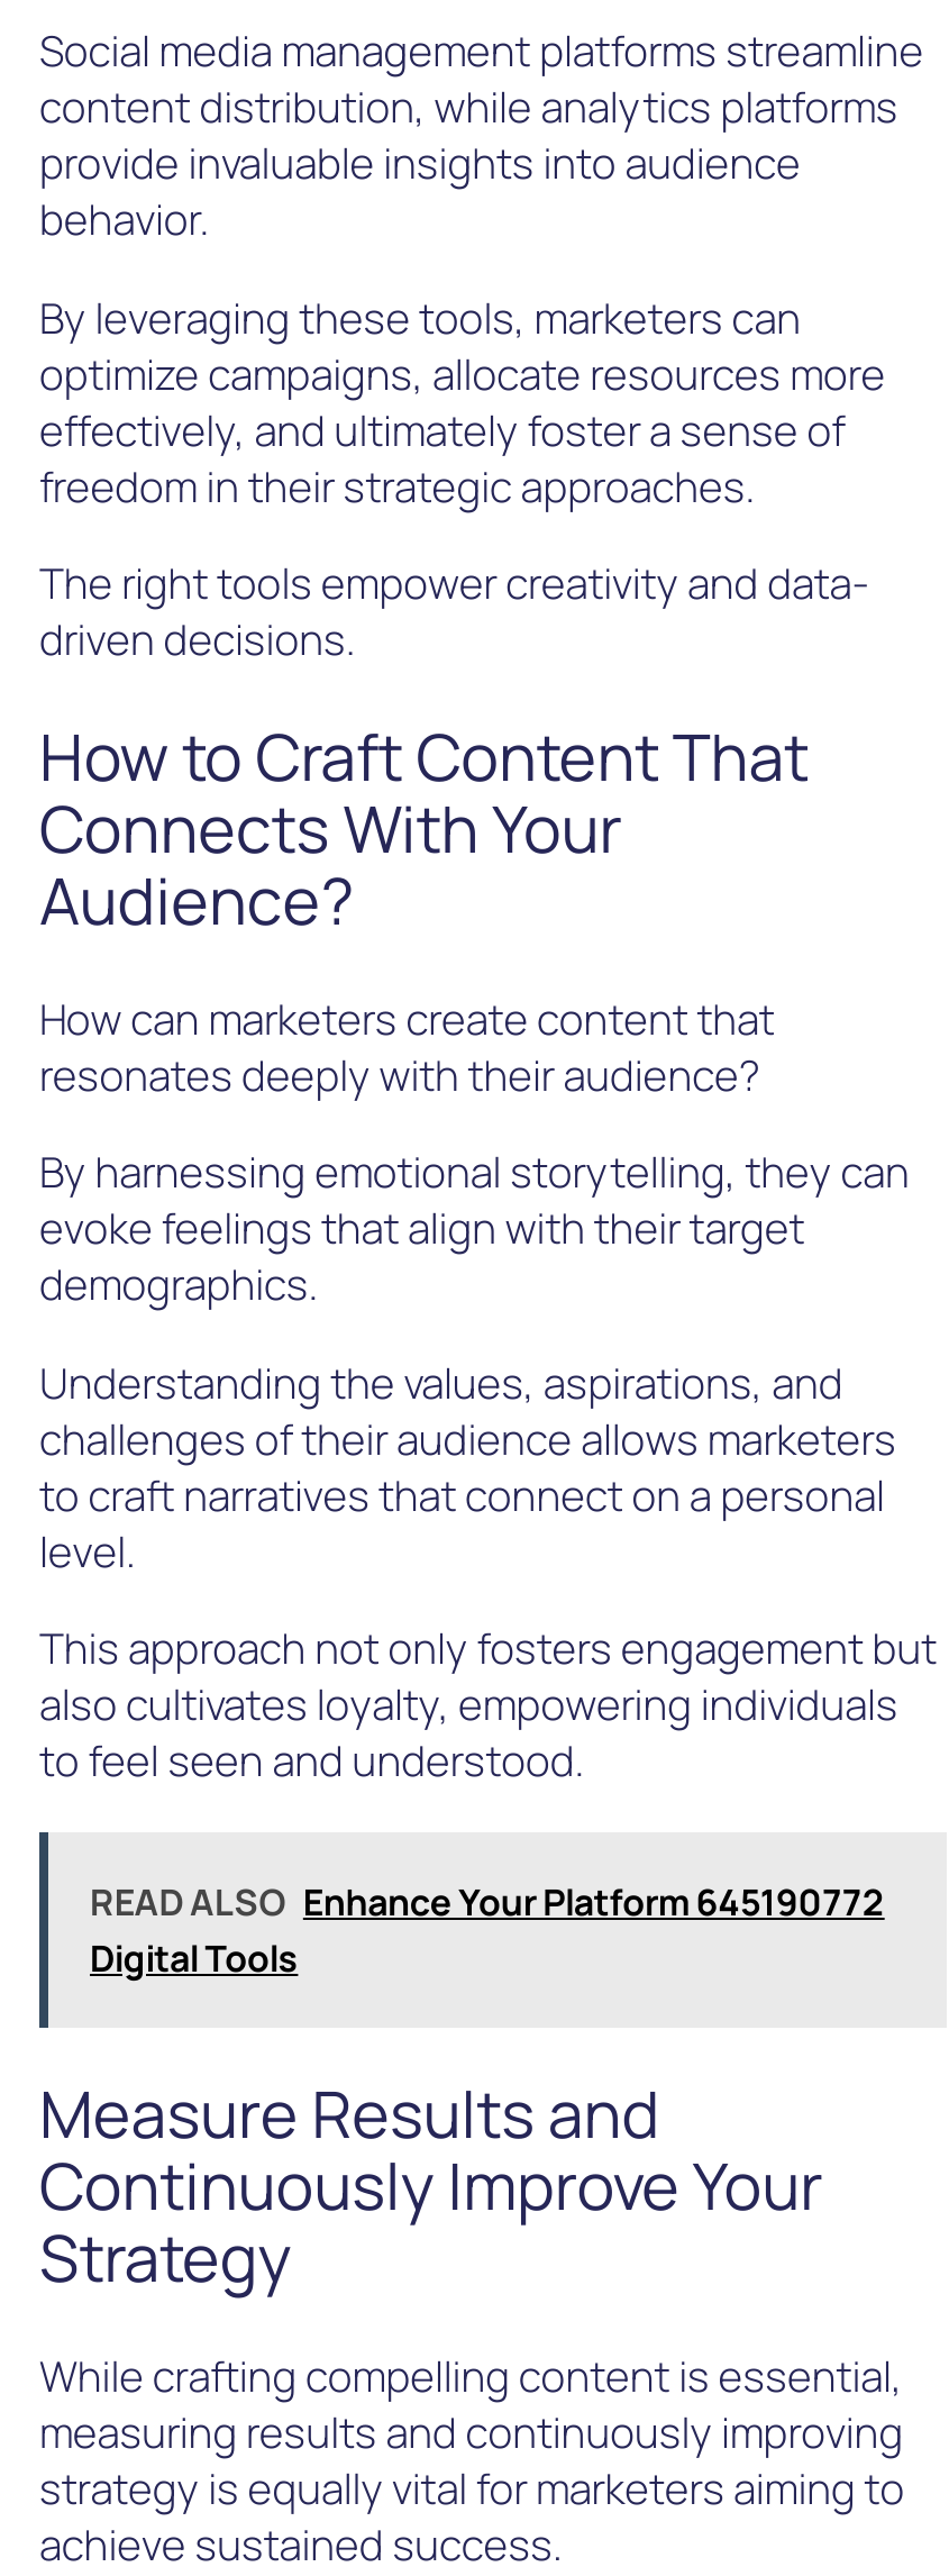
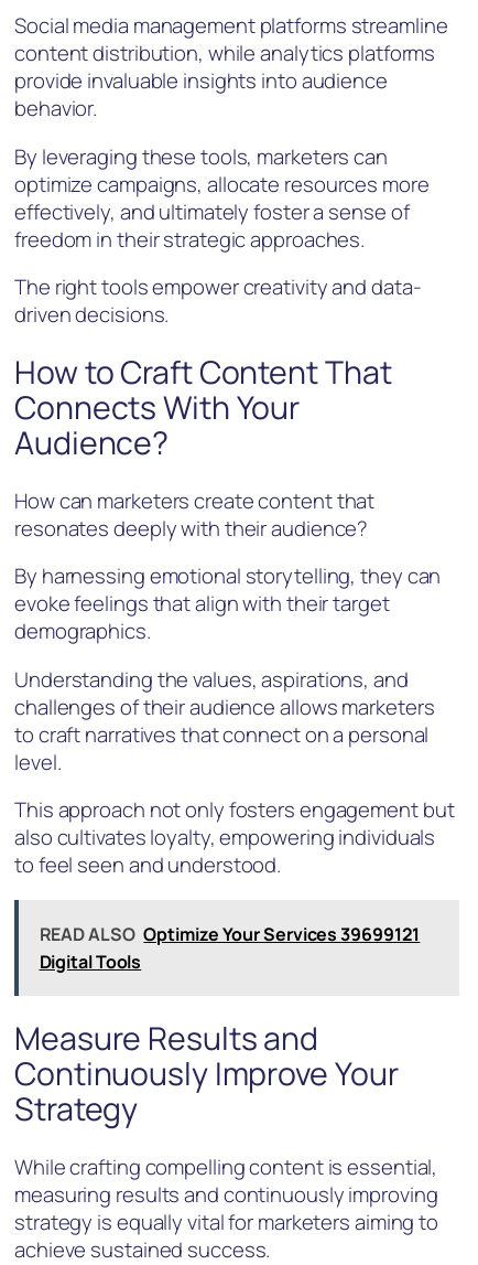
- READ ALSO Enhance Your Platform 645190772
+ READ ALSO Optimize Your Services 39699121
